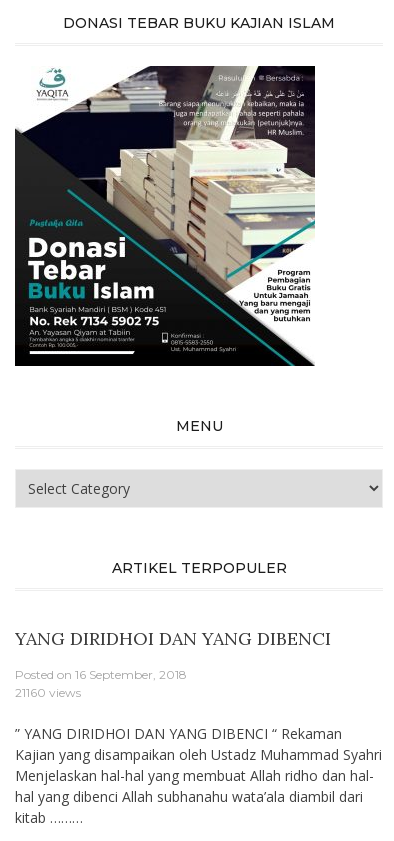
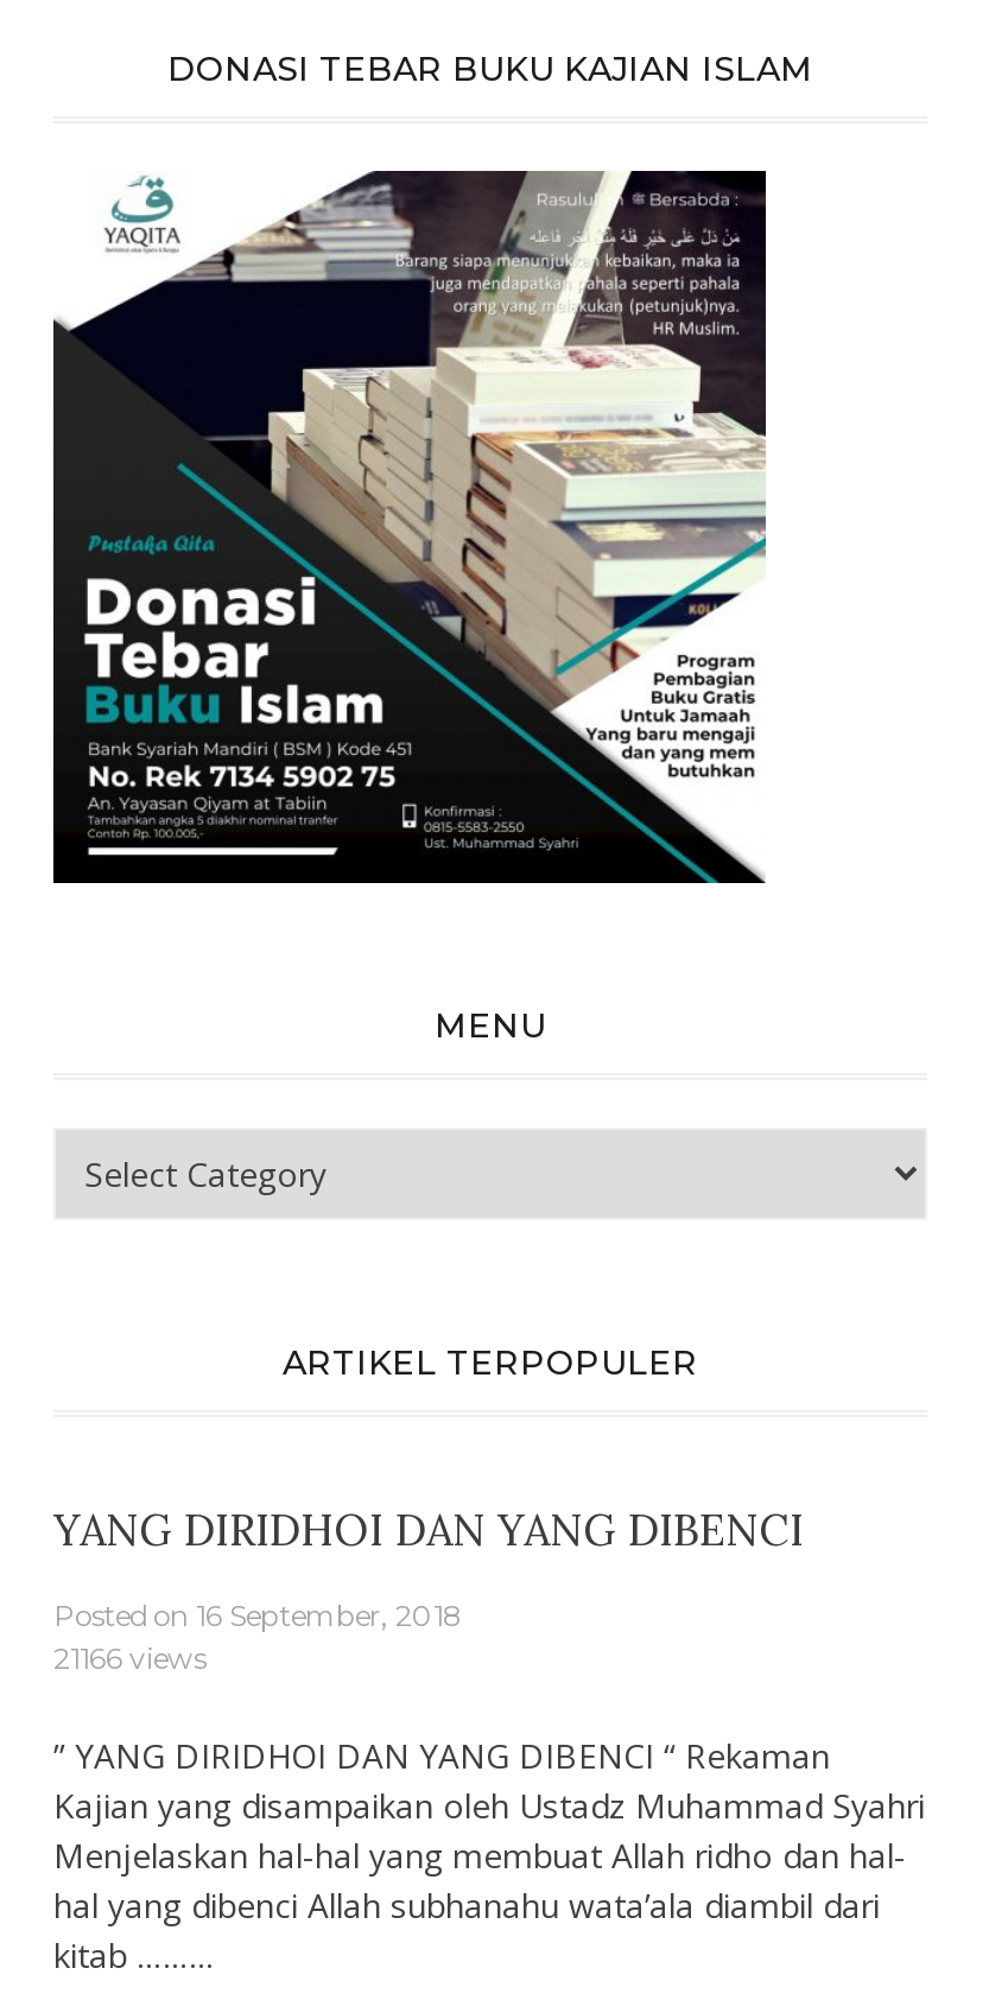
- 21160 views
+ 21166 views
